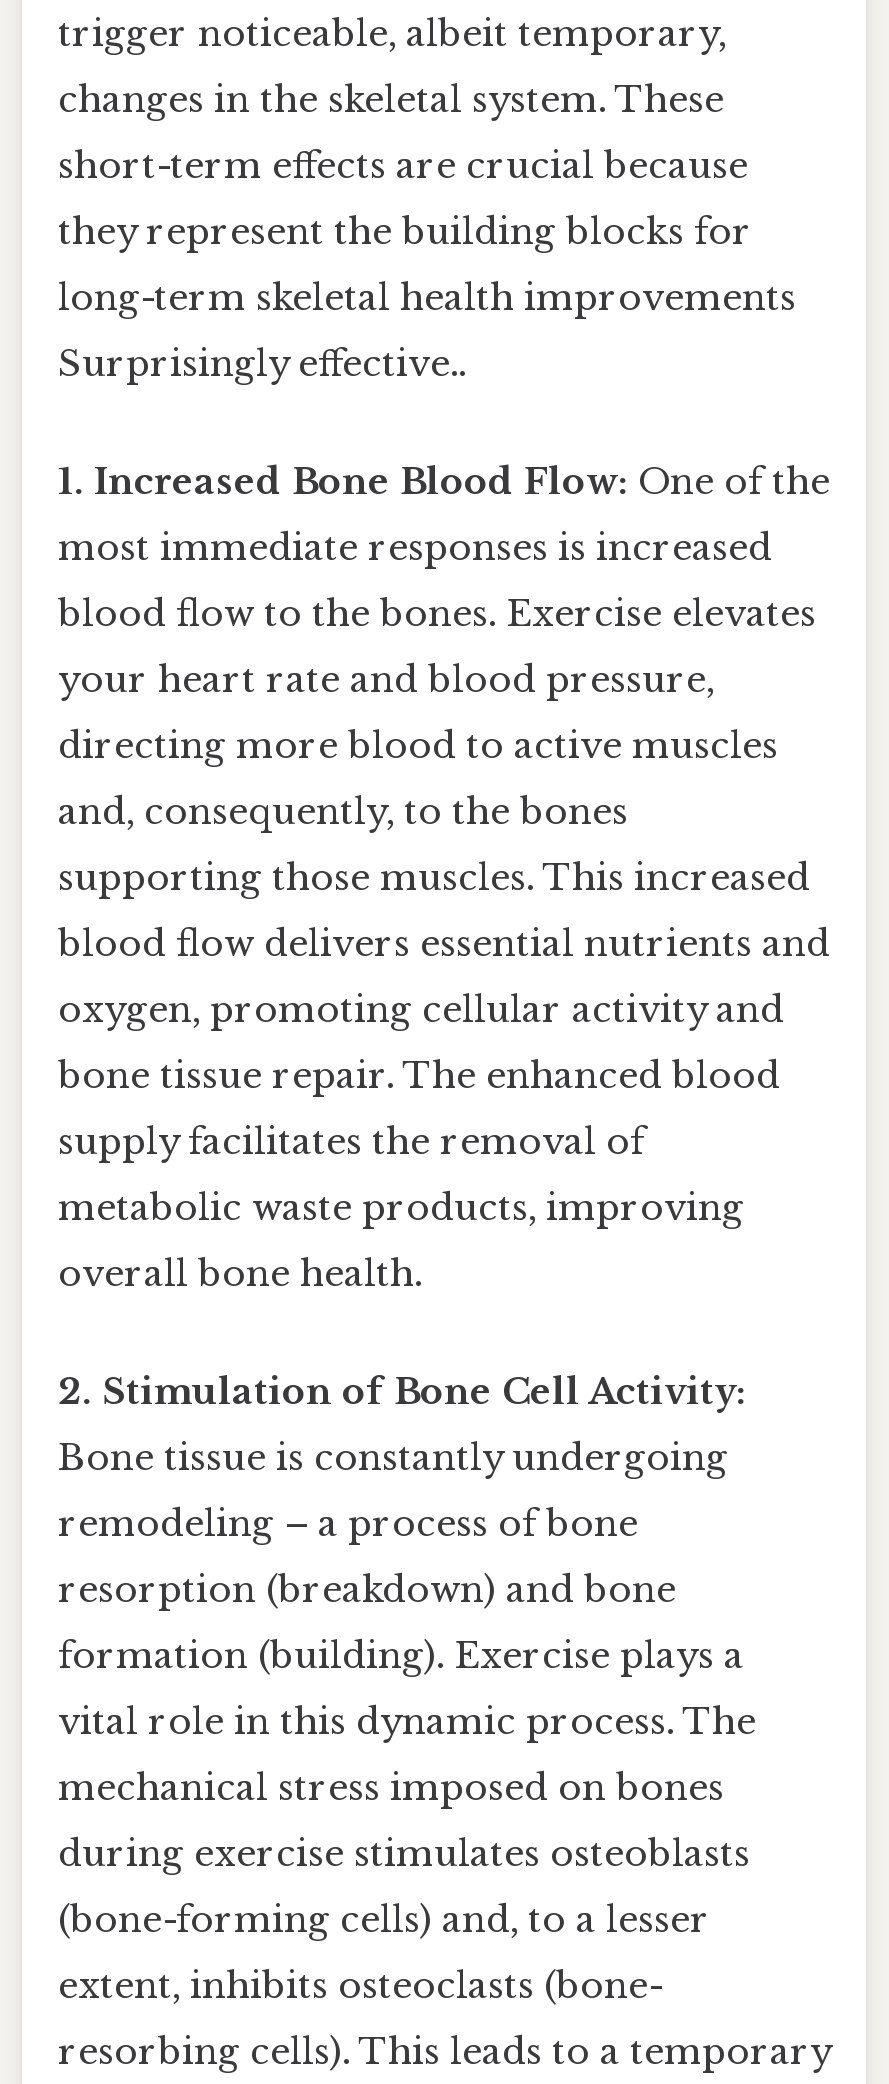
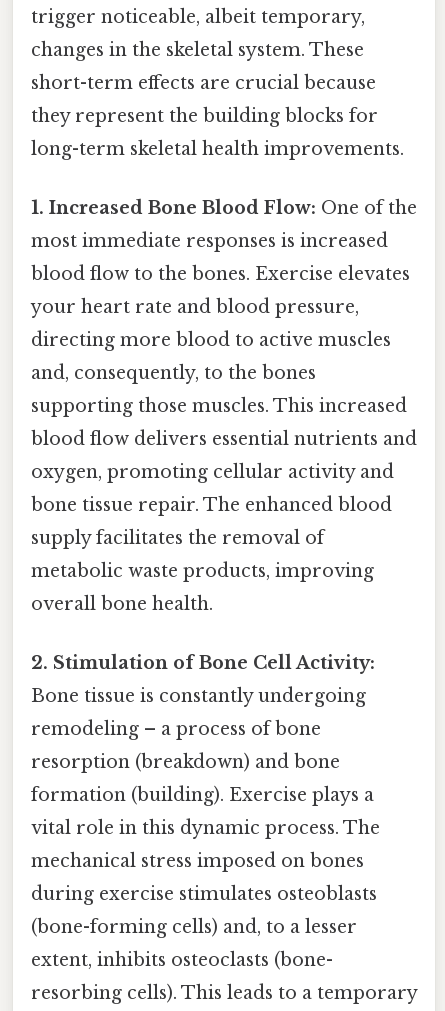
- long-term skeletal health improvements
- Surprisingly effective..
+ long-term skeletal health improvements.
